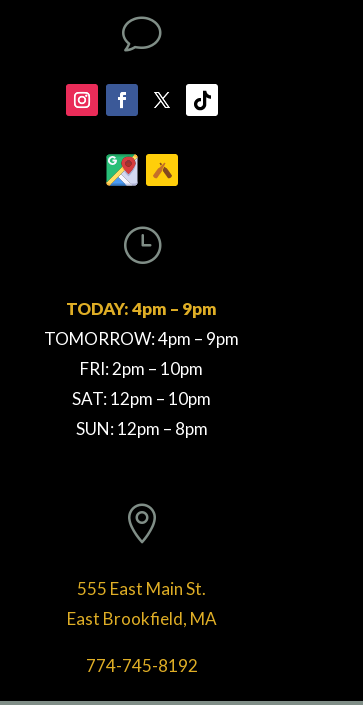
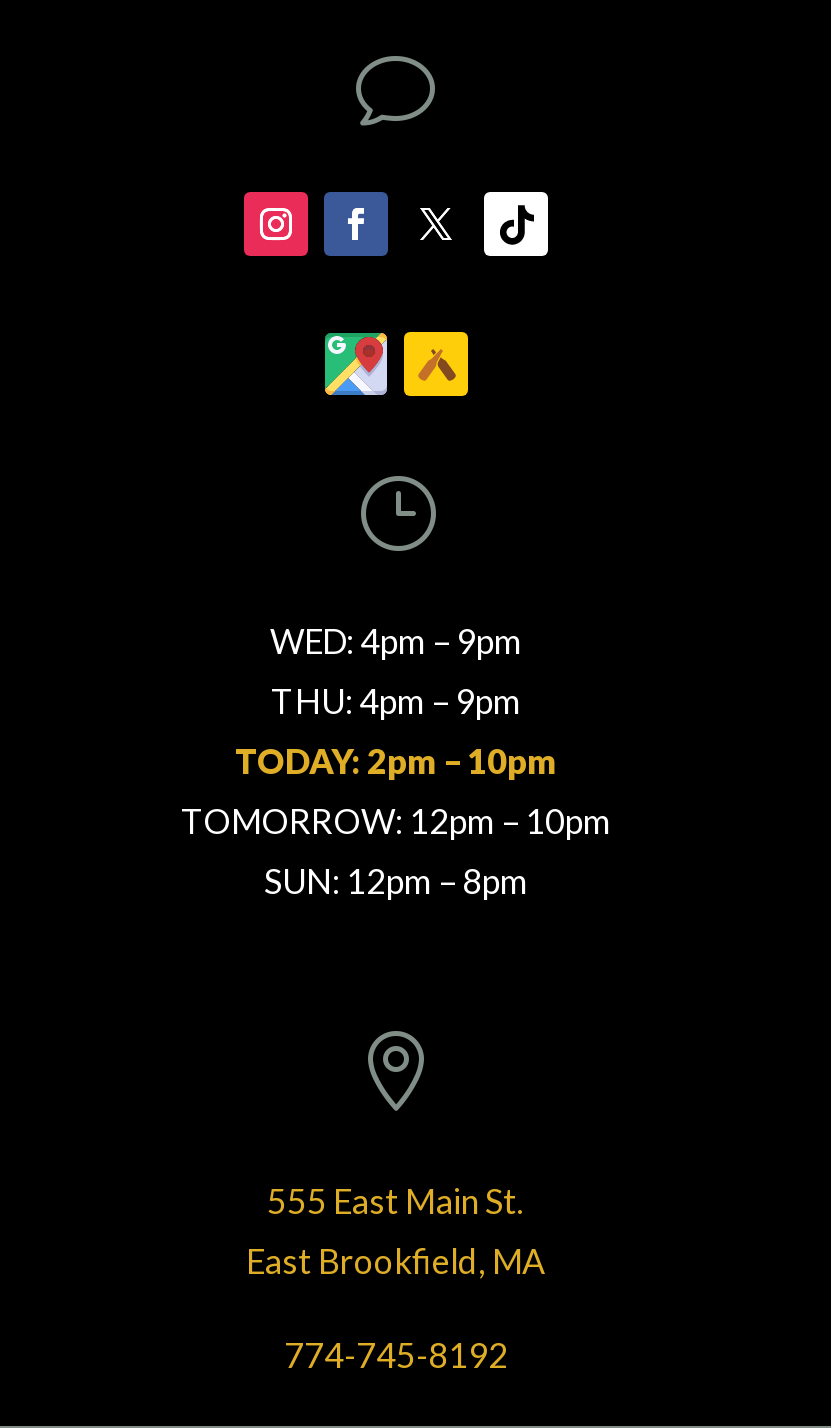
- TODAY: 4pm – 9pm
+ WED: 4pm – 9pm

- TOMORROW: 4pm – 9pm
+ THU: 4pm – 9pm

- FRI: 2pm – 10pm
+ TODAY: 2pm – 10pm

- SAT: 12pm – 10pm
+ TOMORROW: 12pm – 10pm
